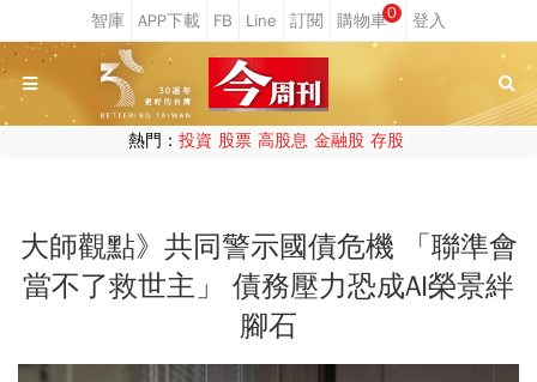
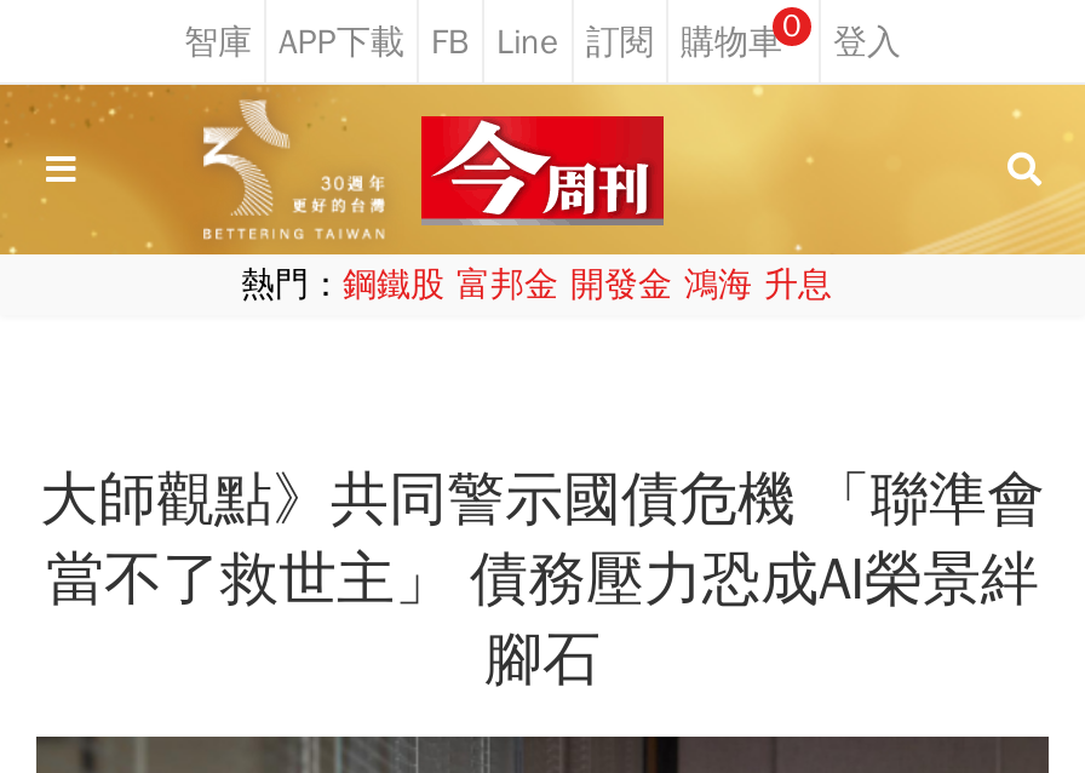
- 熱門：投資 股票 高股息 金融股 存股
+ 熱門：鋼鐵股 富邦金 開發金 鴻海 升息
